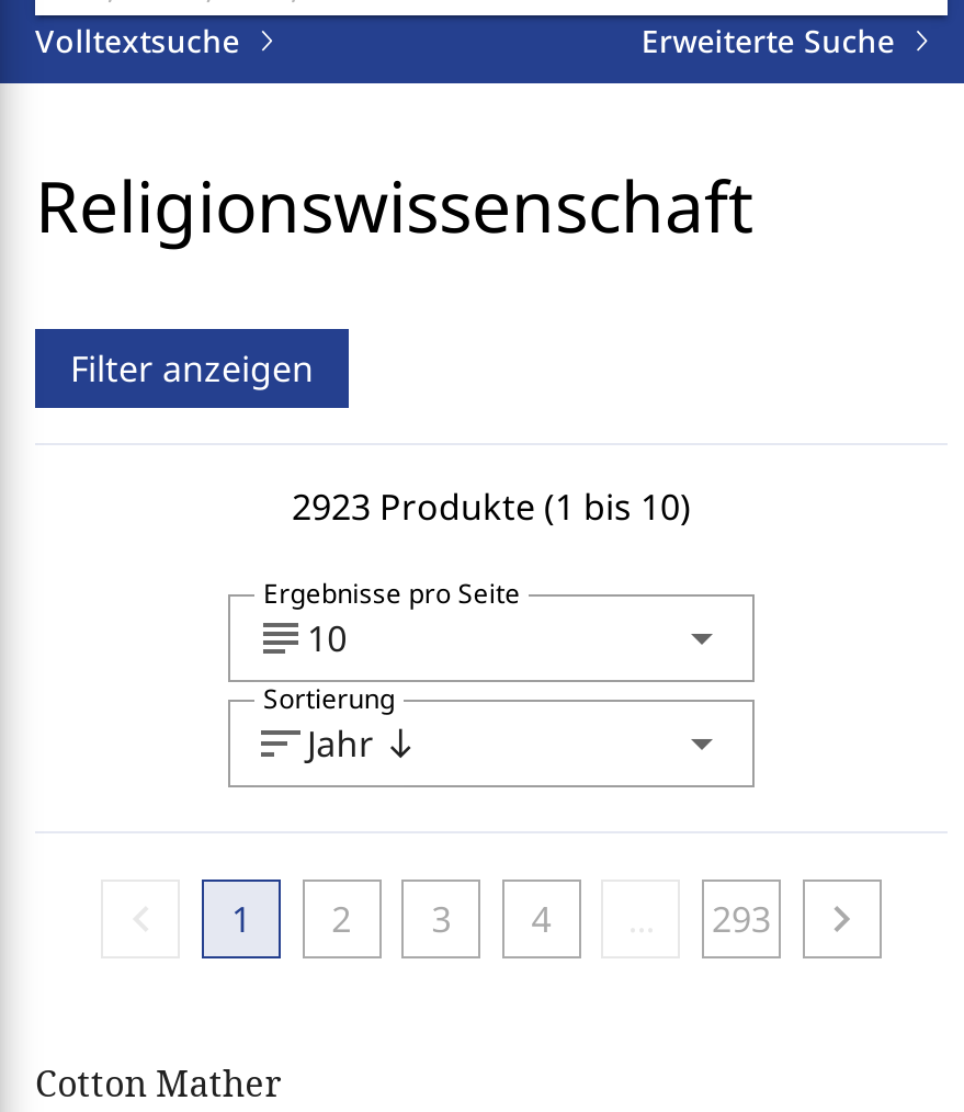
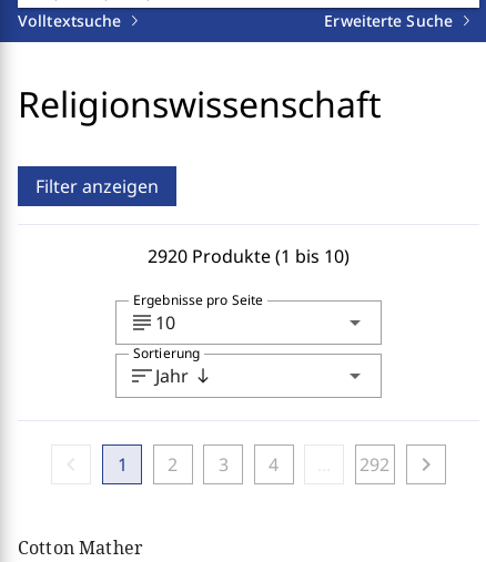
- 2923 Produkte (1 bis 10)
+ 2920 Produkte (1 bis 10)

- 293
+ 292
